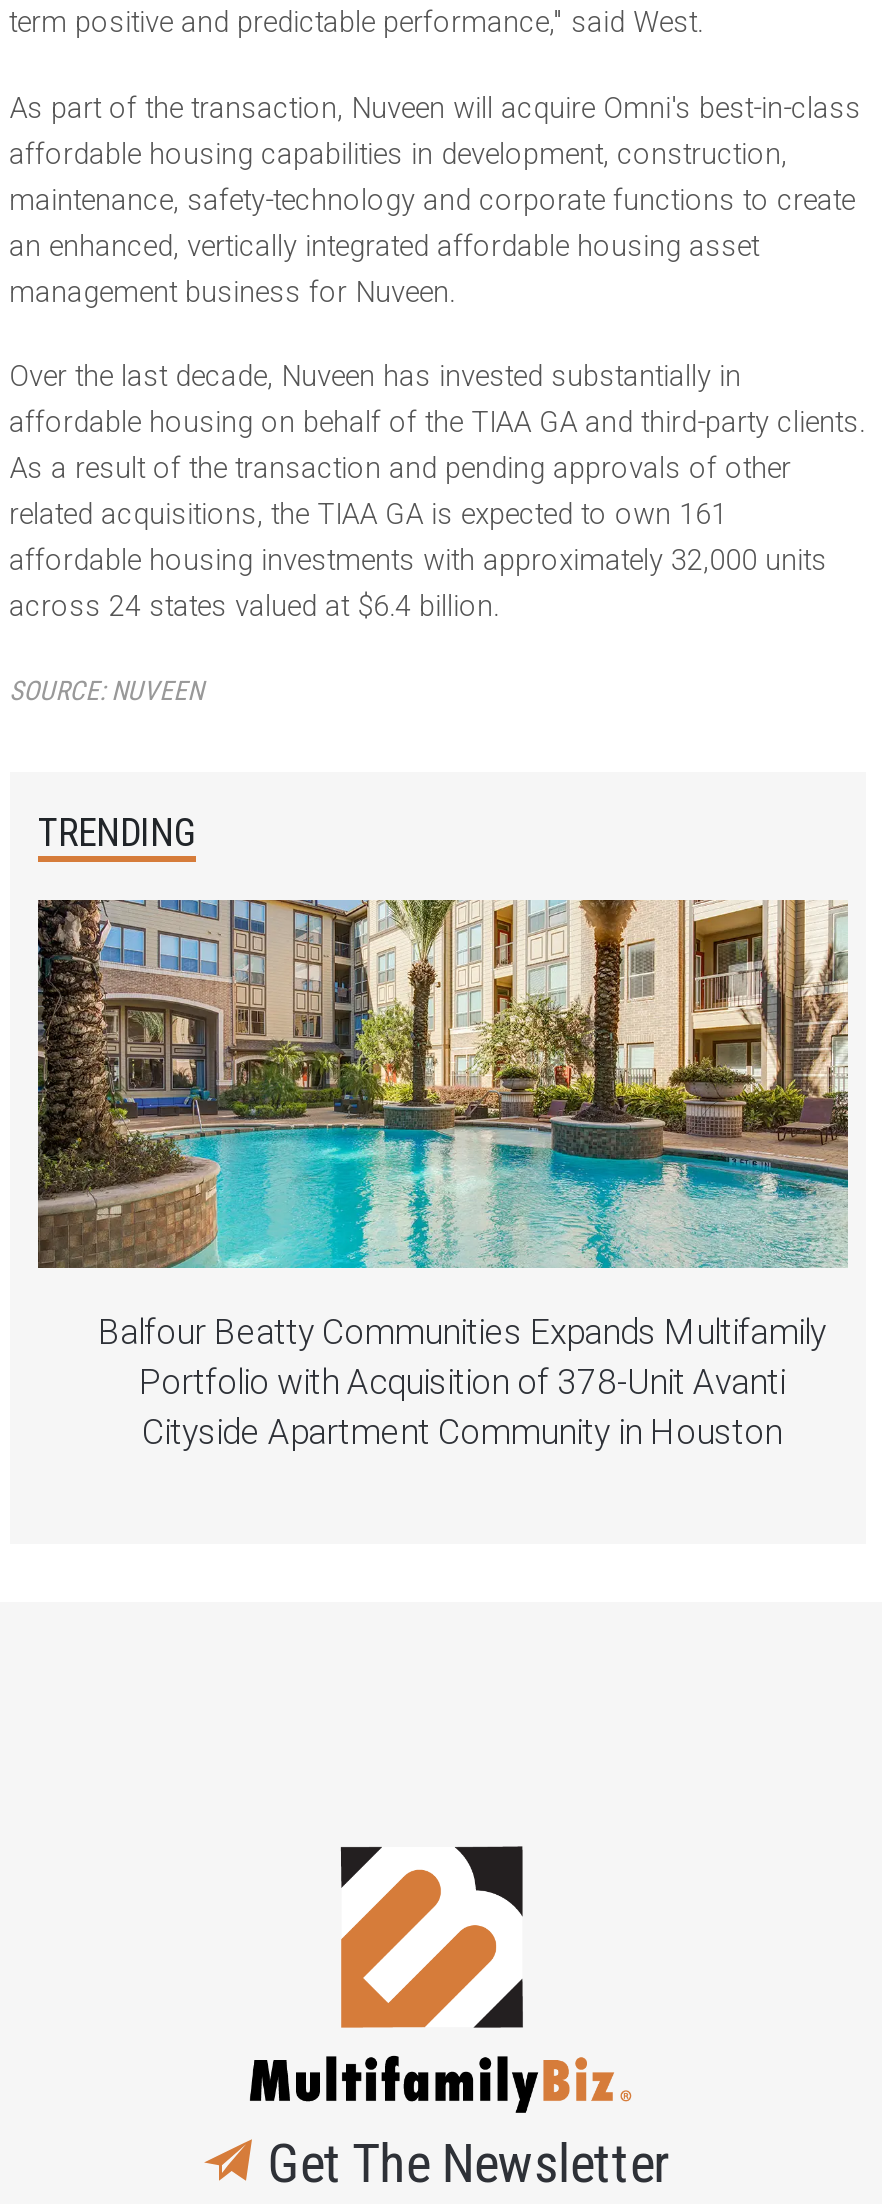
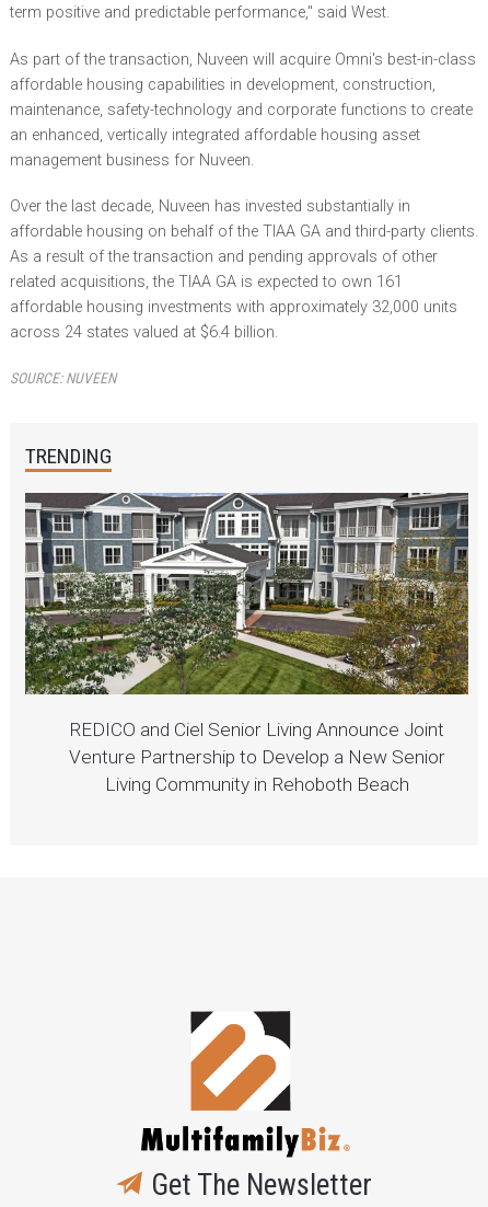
- [image]
- Balfour Beatty Communities Expands Multifamily
- Portfolio with Acquisition of 378-Unit Avanti
- Cityside Apartment Community in Houston
+ [image]
+ REDICO and Ciel Senior Living Announce Joint
+ Venture Partnership to Develop a New Senior
+ Living Community in Rehoboth Beach
